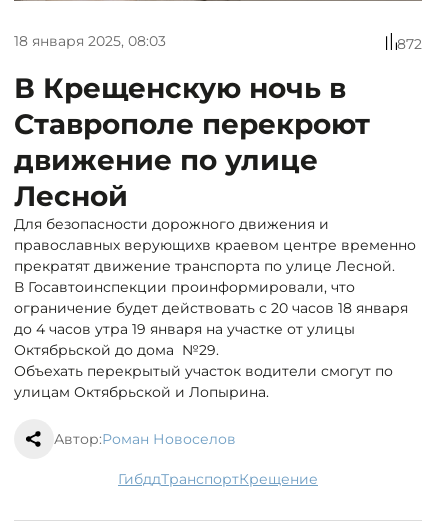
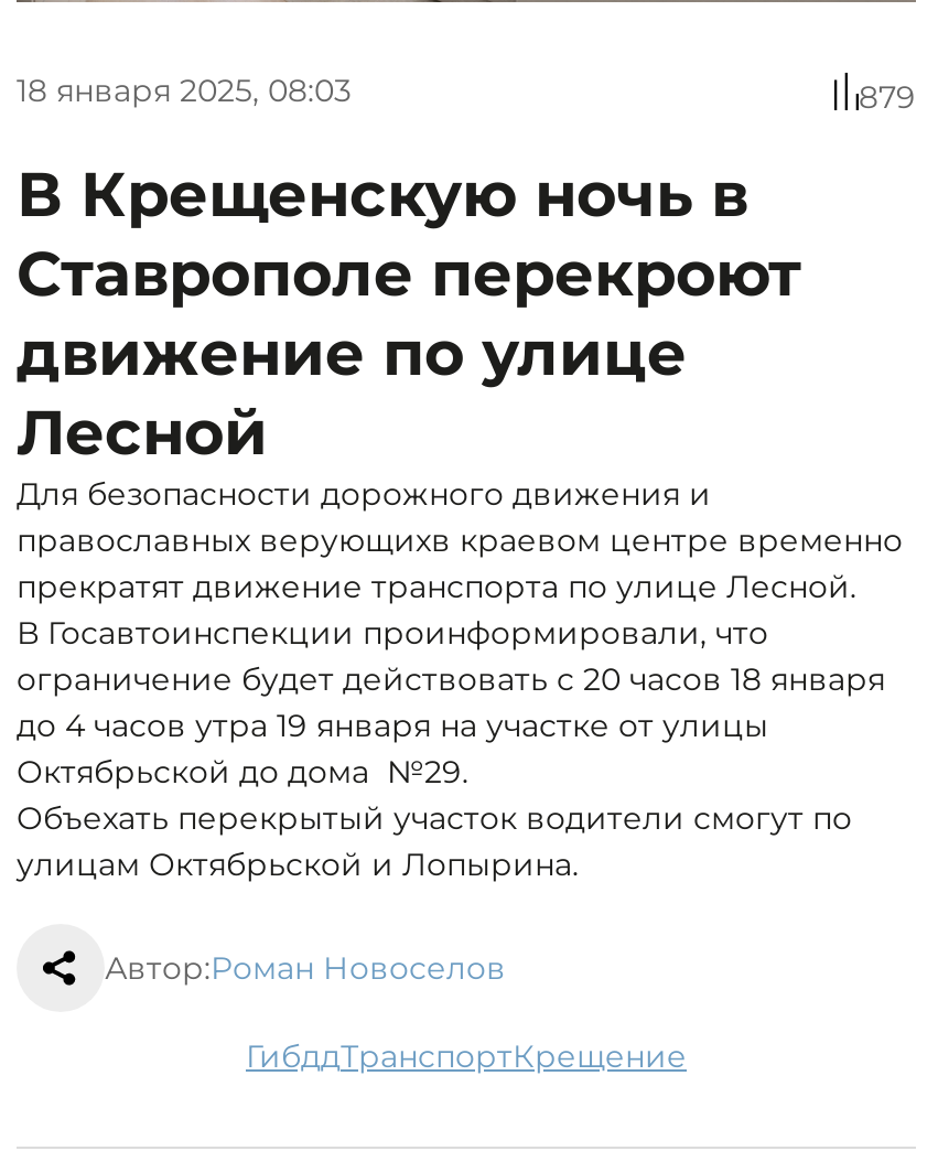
- 872
+ 879
